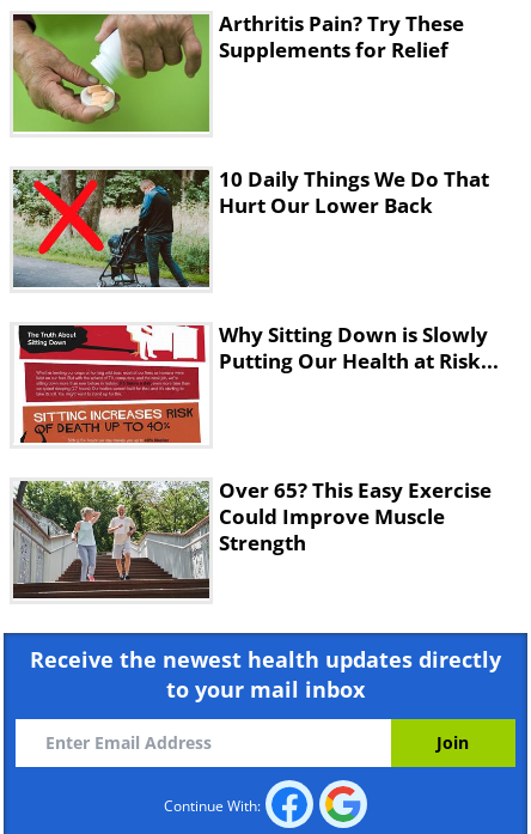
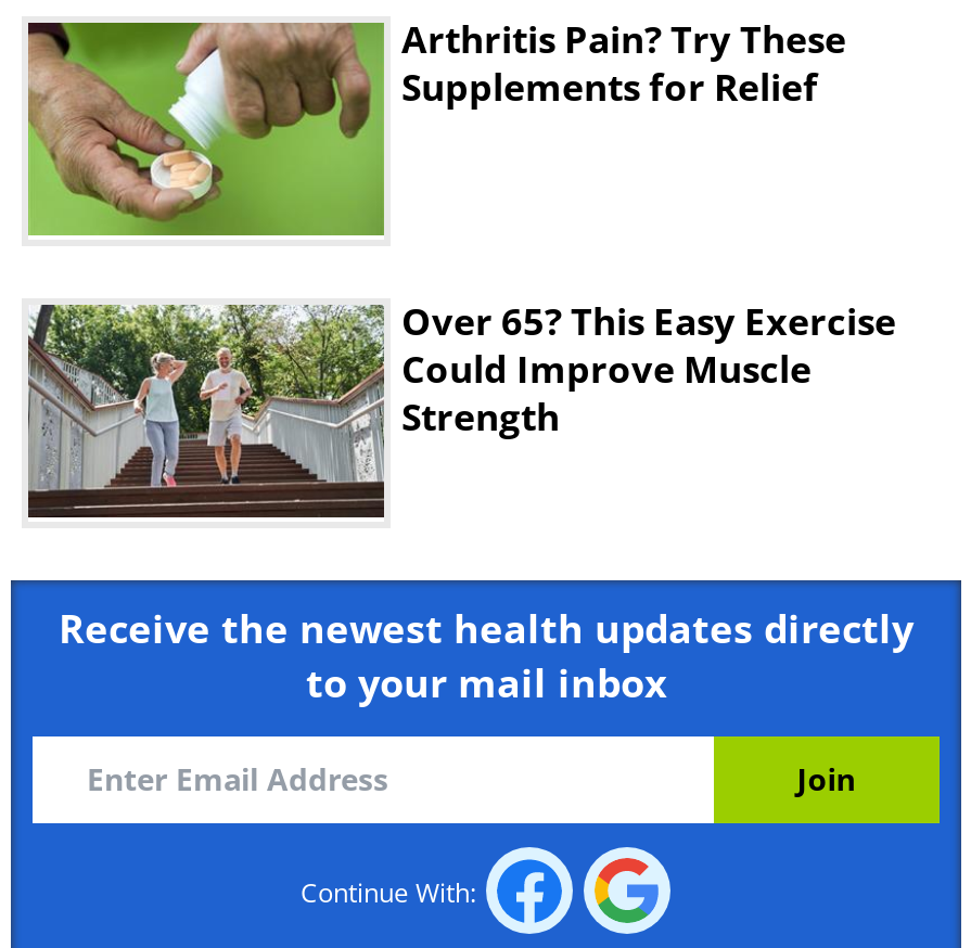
- [image]
- 10 Daily Things We Do That
- Hurt Our Lower Back

- [image]
- Why Sitting Down is Slowly
- Putting Our Health at Risk...
